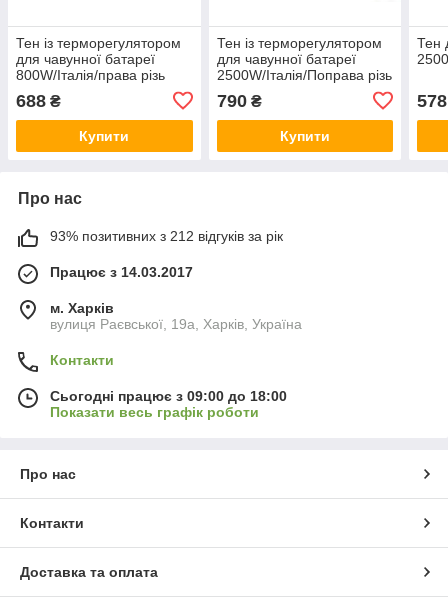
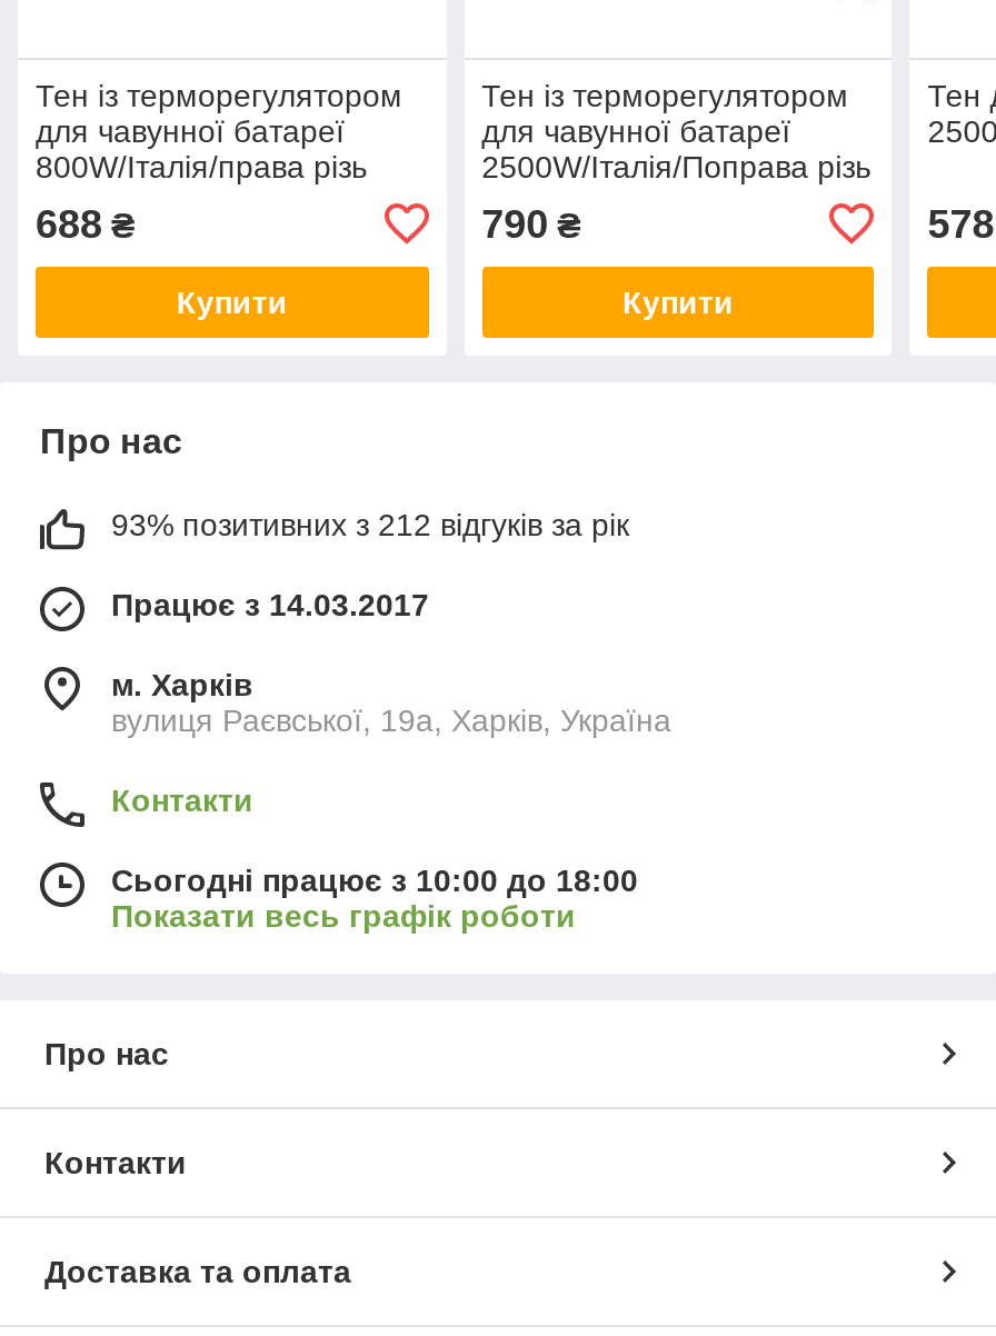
- Сьогодні працює з 09:00 до 18:00
+ Сьогодні працює з 10:00 до 18:00
